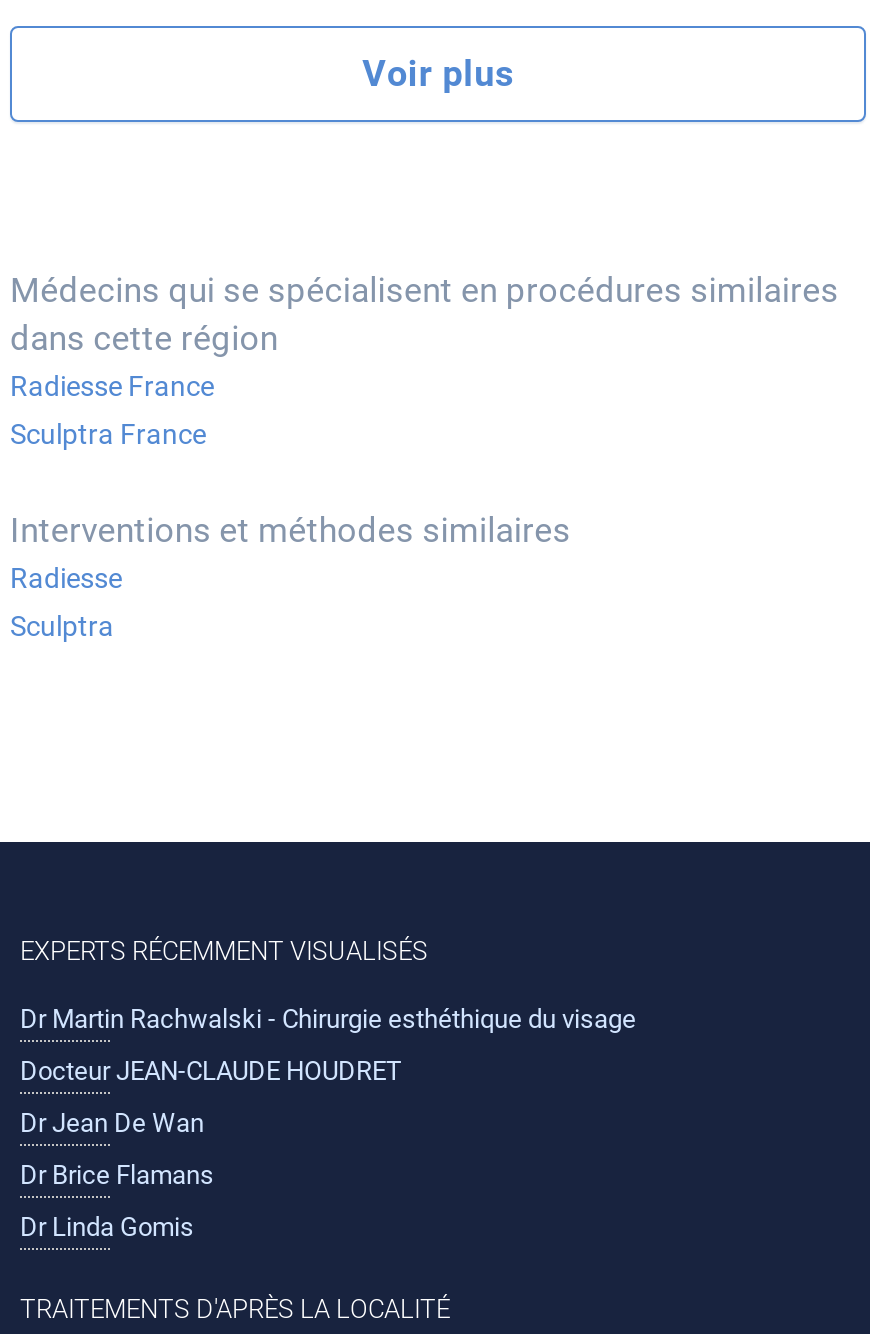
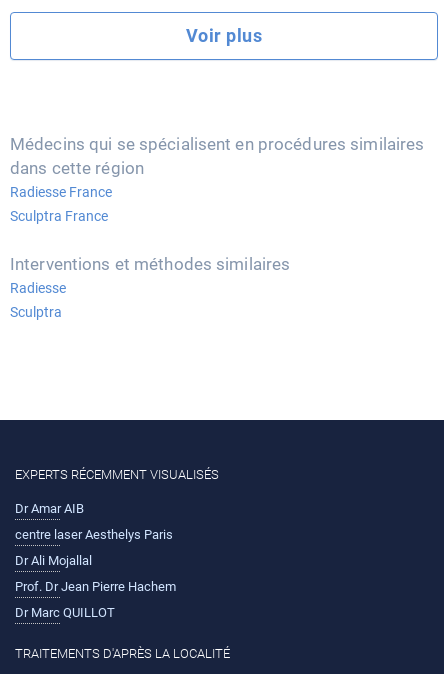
- Dr Martin Rachwalski - Chirurgie esthéthique du visage
+ Dr Amar AIB

- Docteur JEAN-CLAUDE HOUDRET
+ centre laser Aesthelys Paris

- Dr Jean De Wan
+ Dr Ali Mojallal

- Dr Brice Flamans
+ Prof. Dr Jean Pierre Hachem

- Dr Linda Gomis
+ Dr Marc QUILLOT
